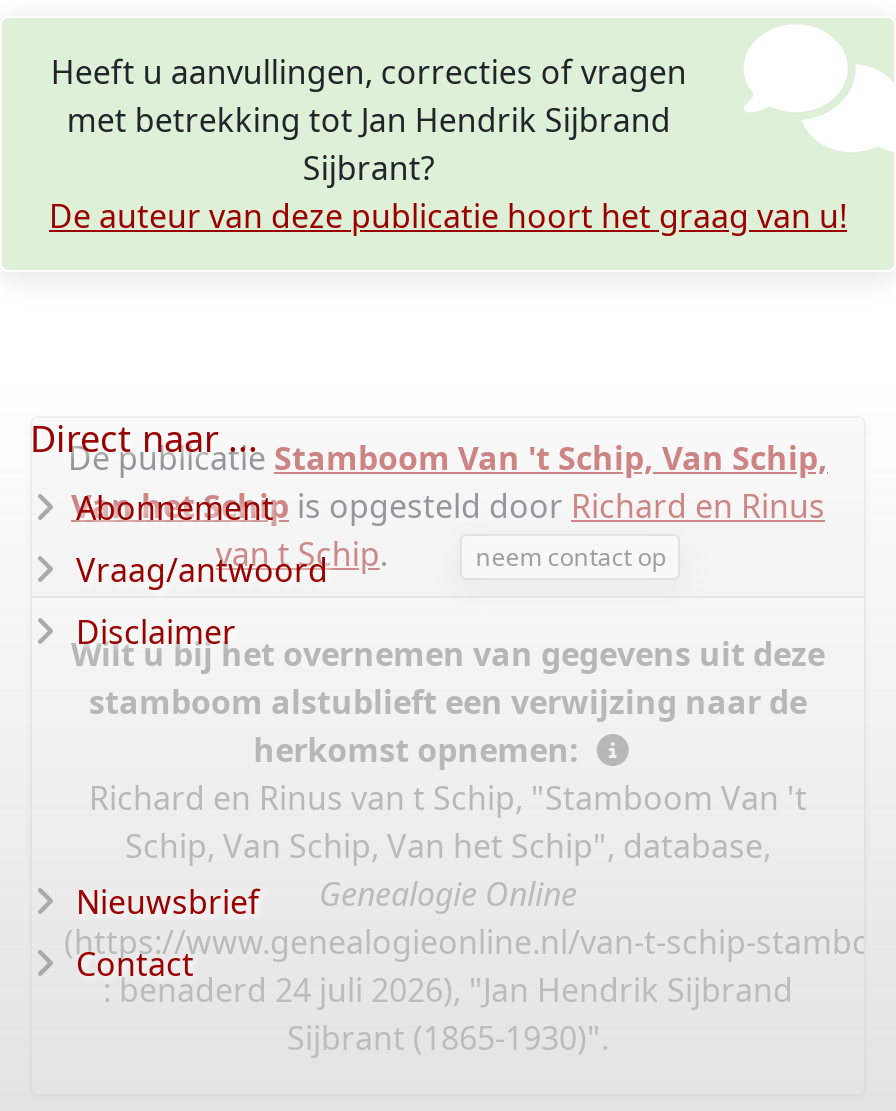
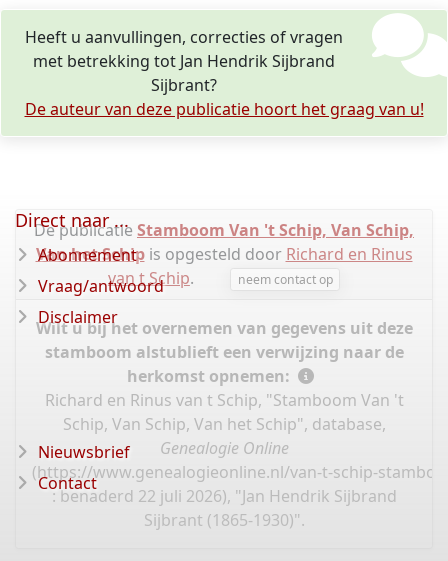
- : benaderd 24 juli 2026), "Jan Hendrik Sijbrand
+ : benaderd 22 juli 2026), "Jan Hendrik Sijbrand
